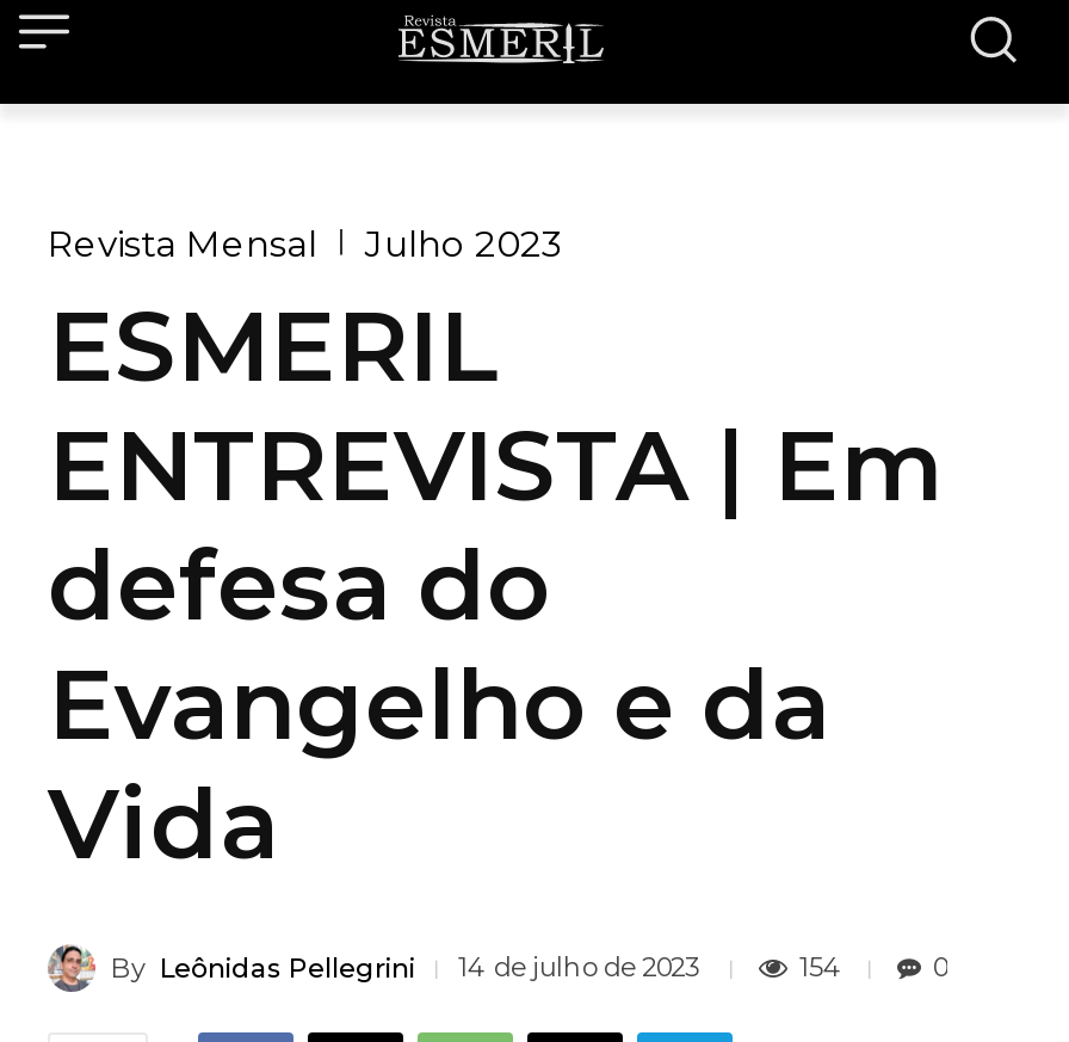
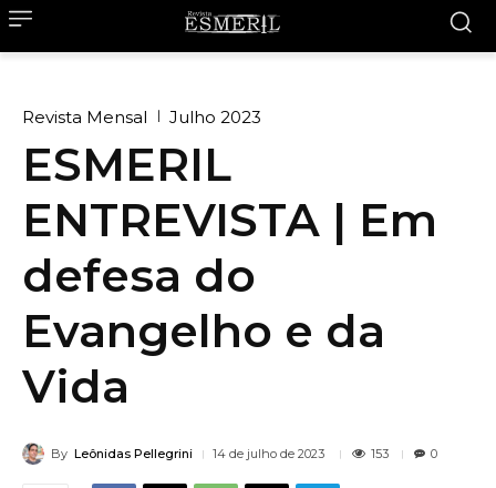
- 154
+ 153
